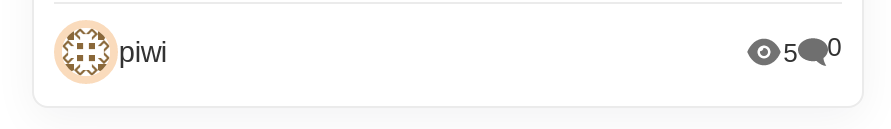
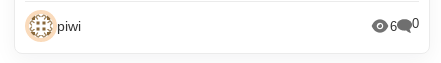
- 5 0
+ 6 0
